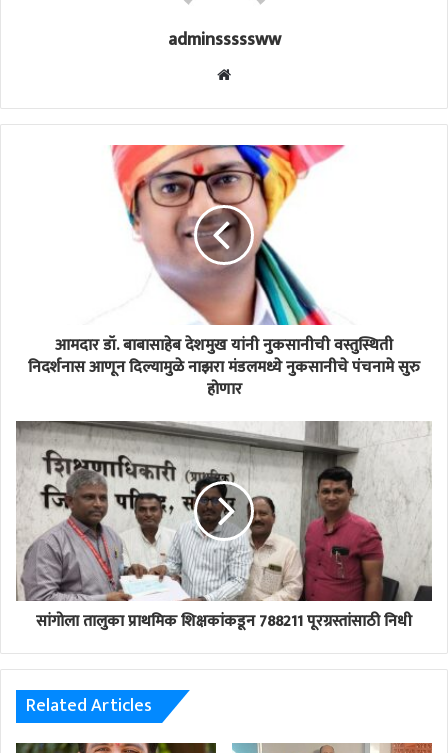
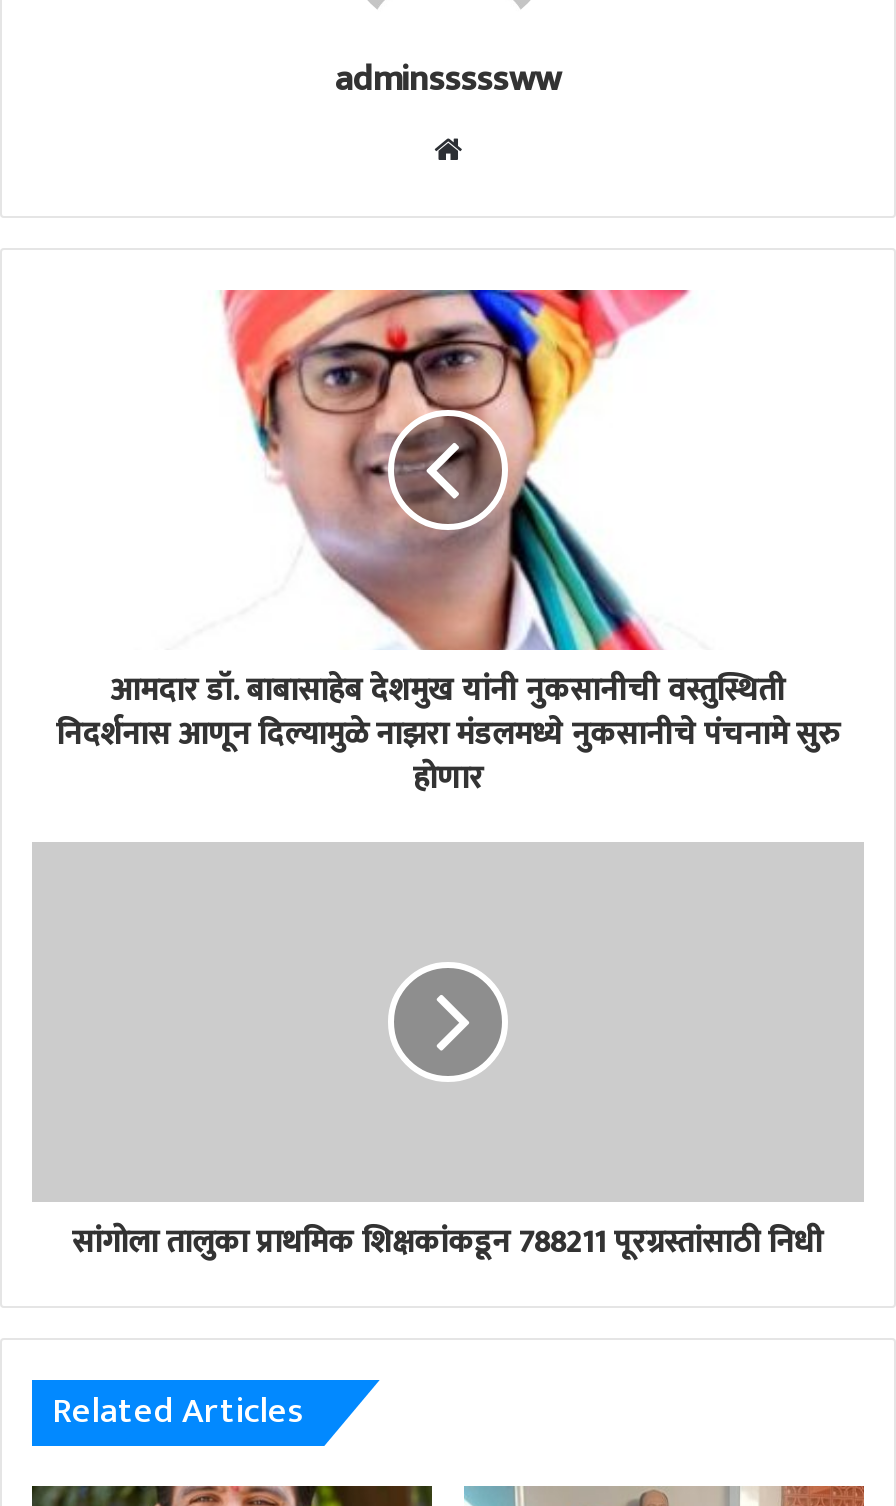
- [image]
